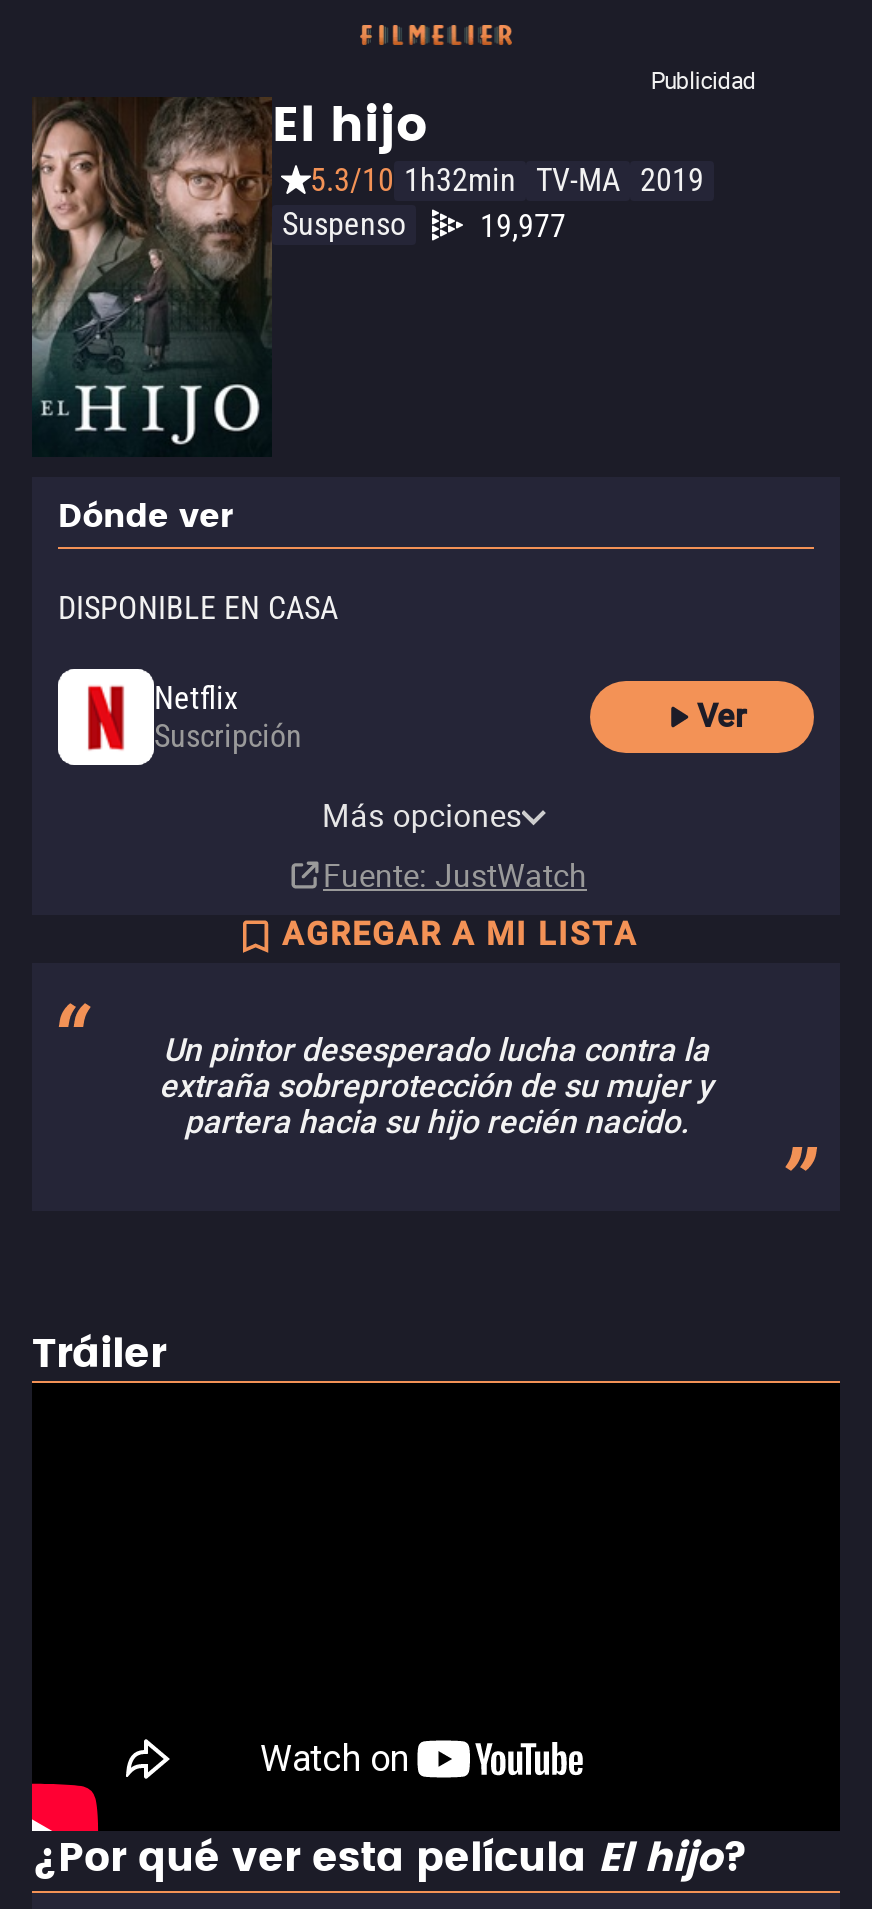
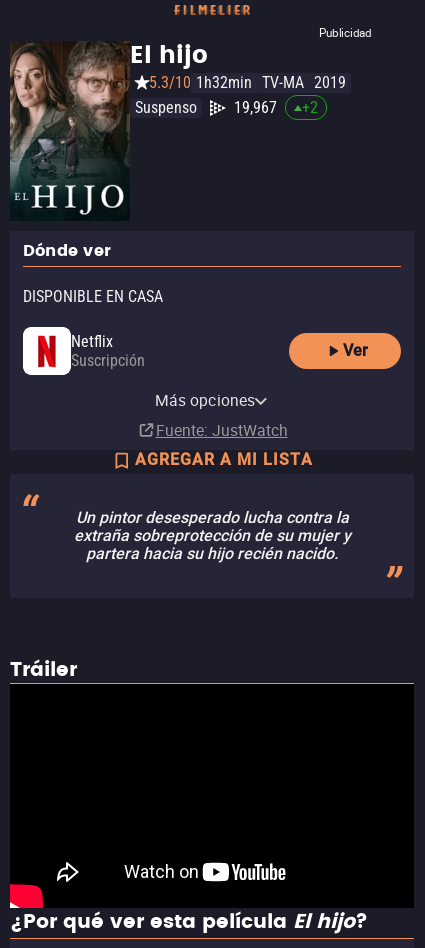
- 19,977
+ 19,967
+ +2
